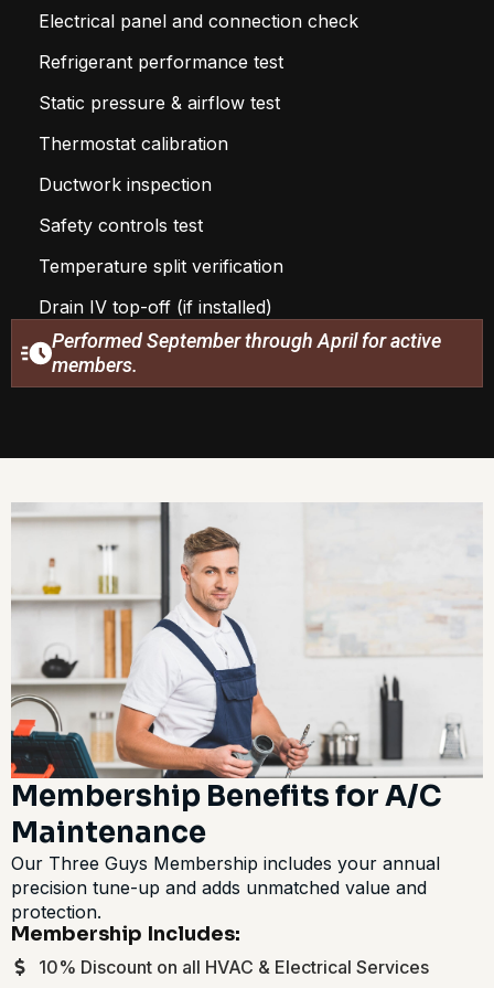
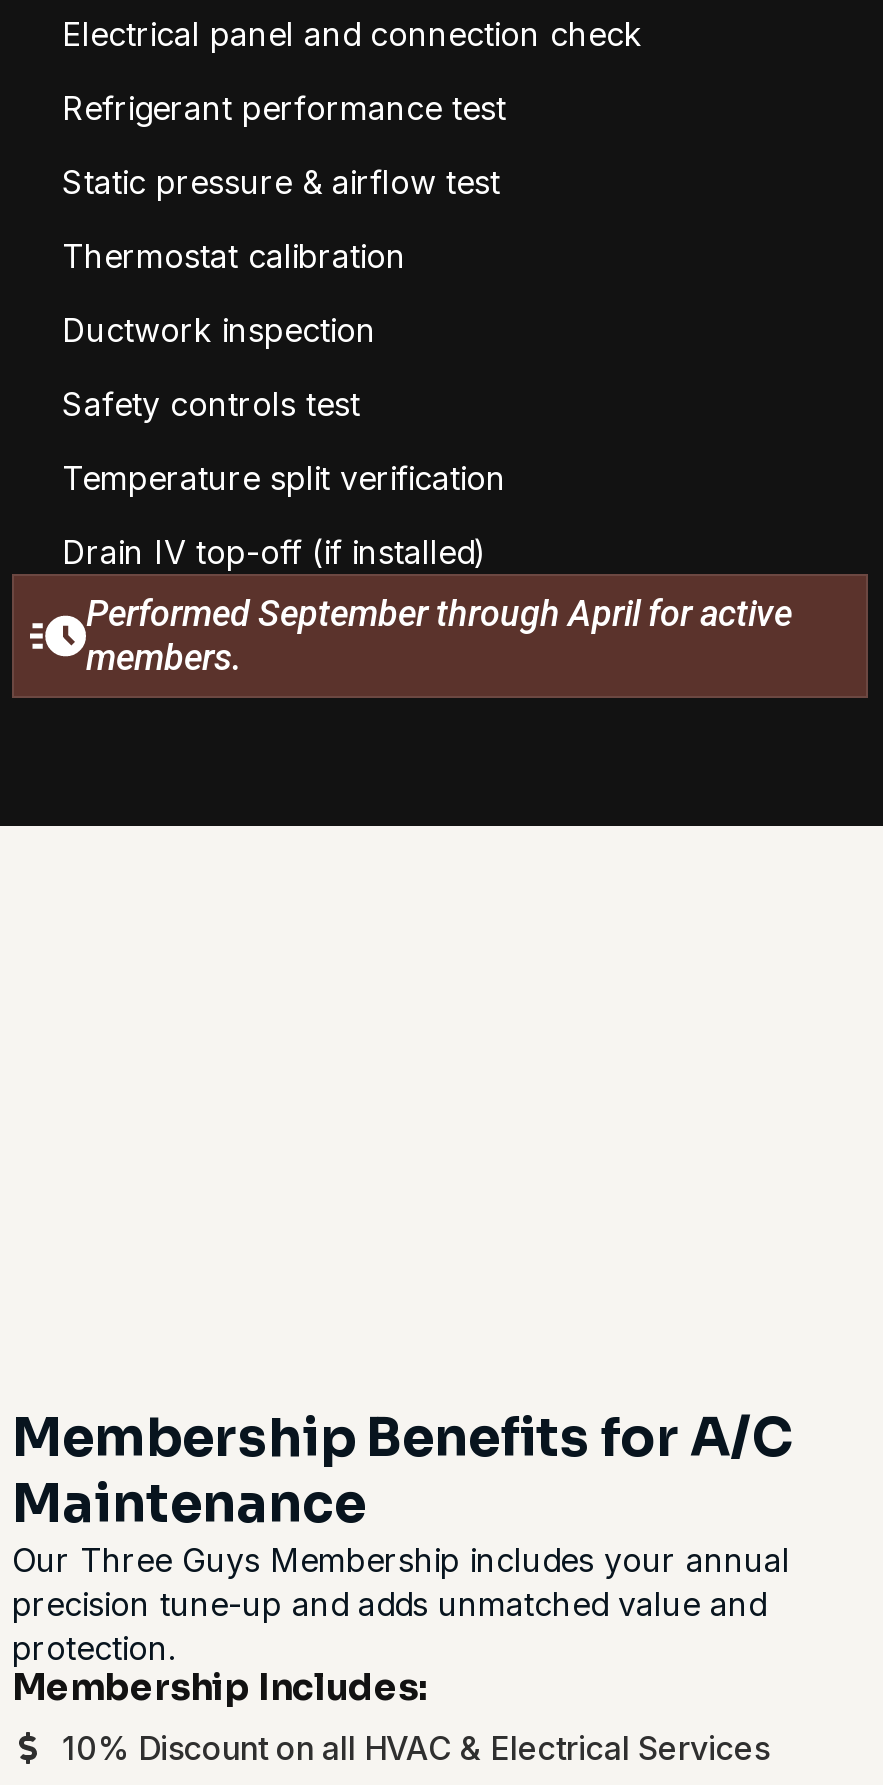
- [image]
